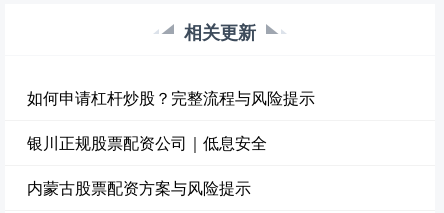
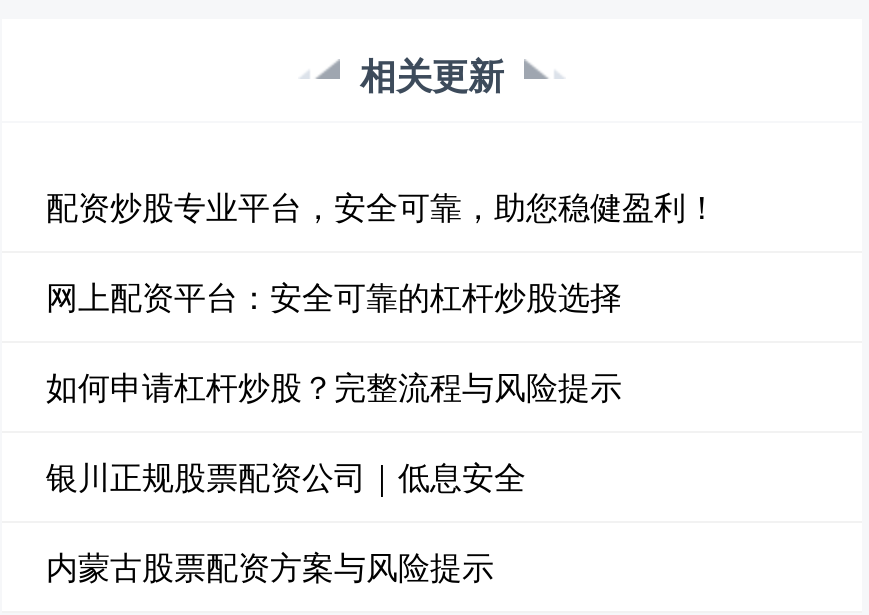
+ 配资炒股专业平台，安全可靠，助您稳健盈利！
+ 网上配资平台：安全可靠的杠杆炒股选择
